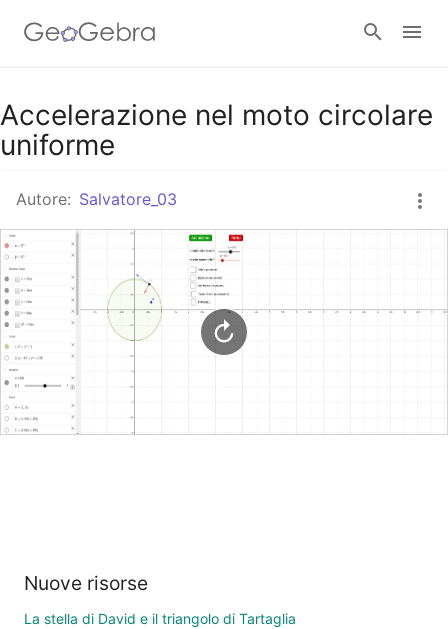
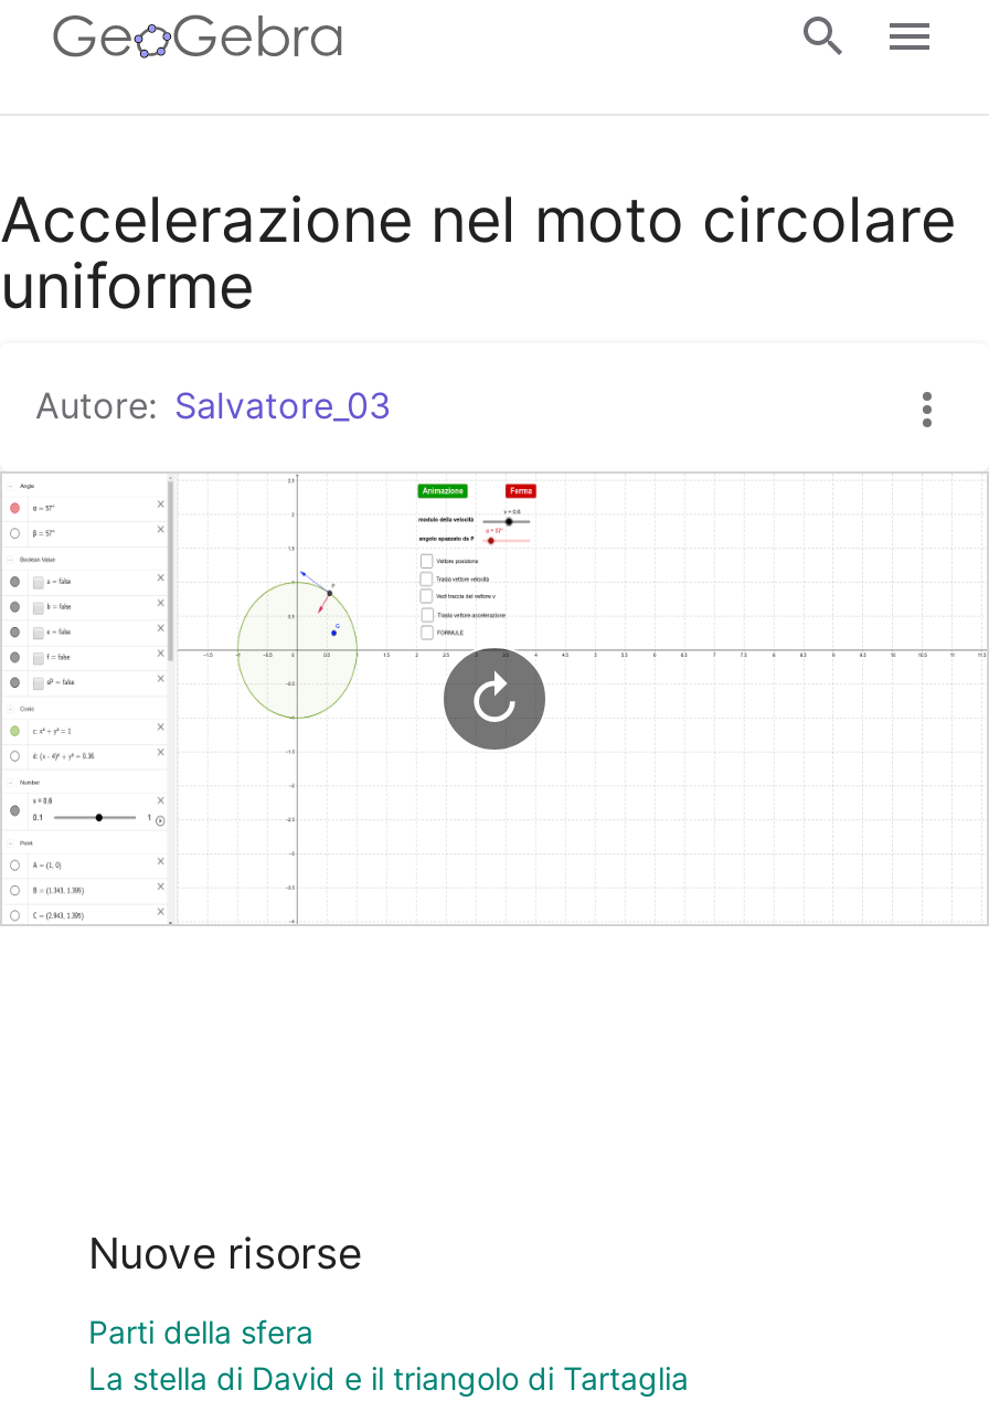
+ Parti della sfera
